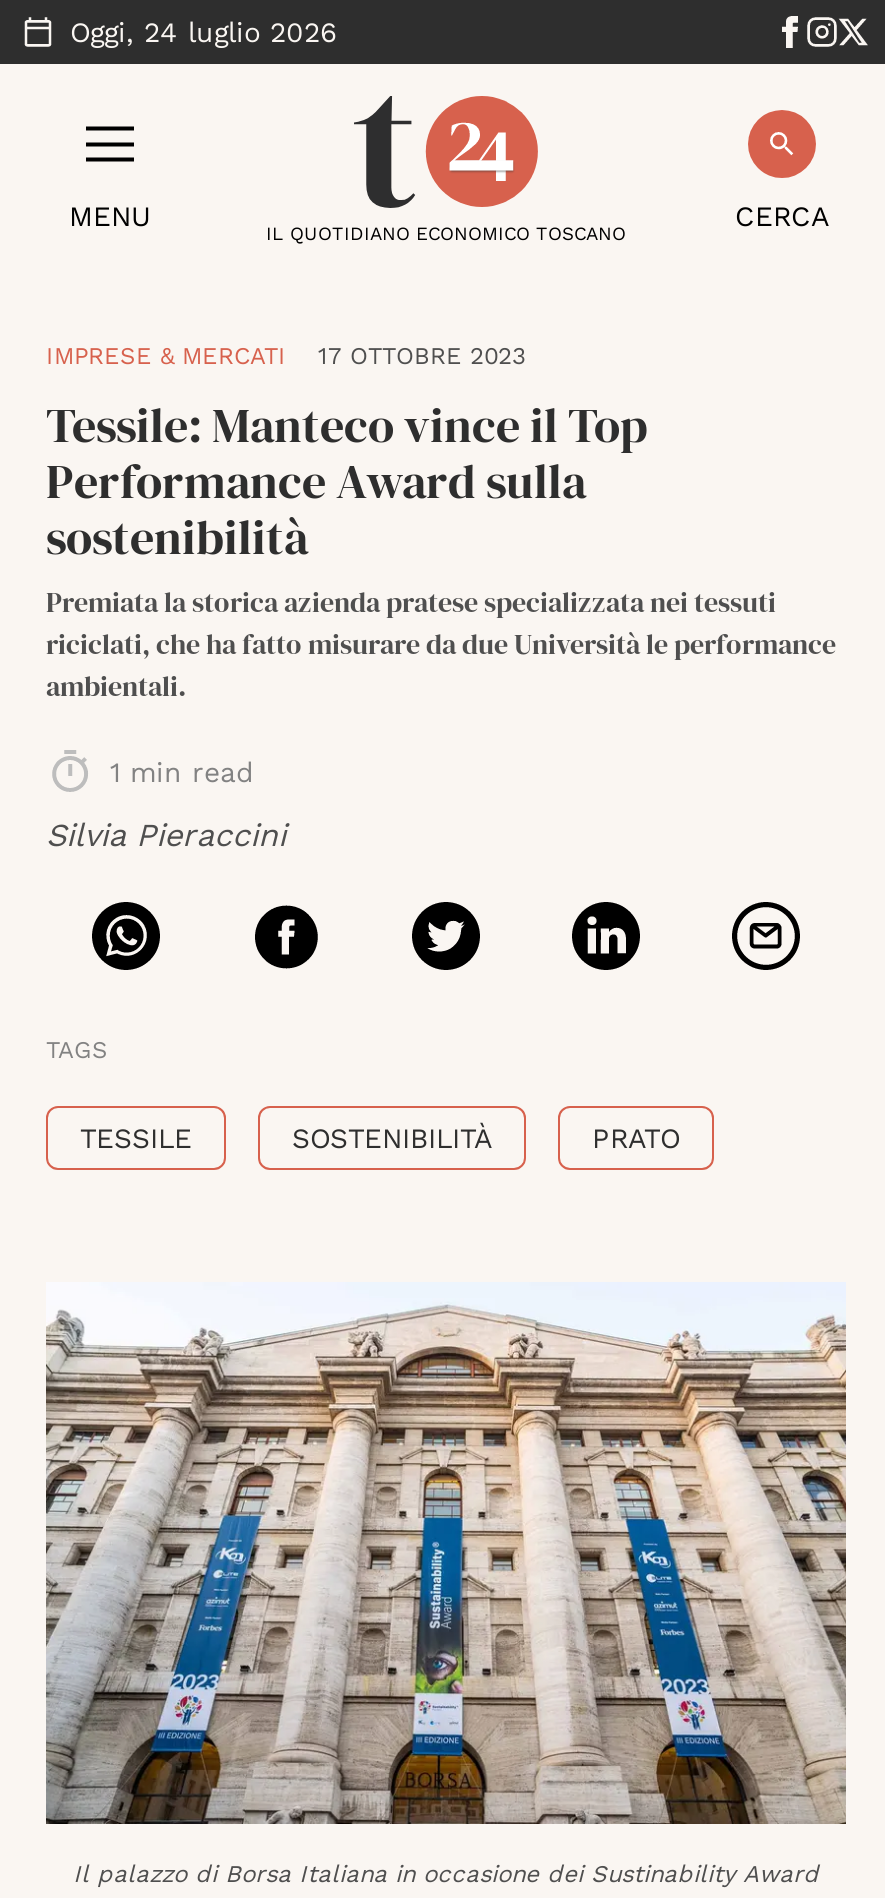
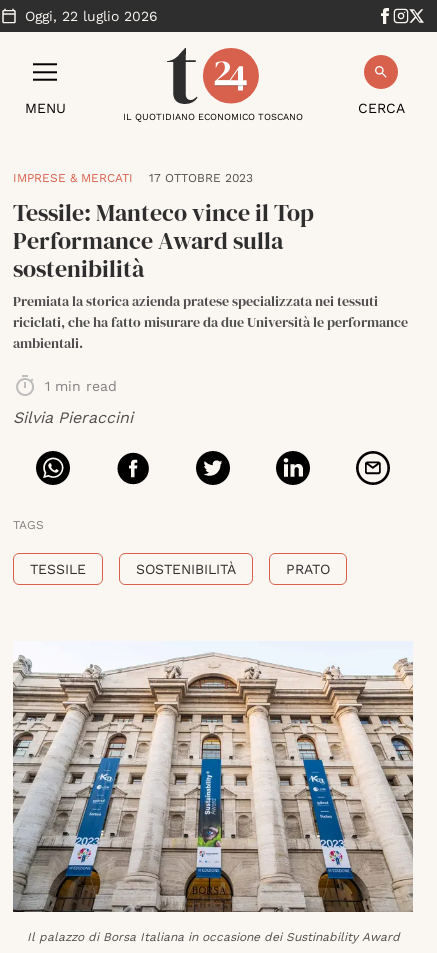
- Oggi, 24 luglio 2026
+ Oggi, 22 luglio 2026
